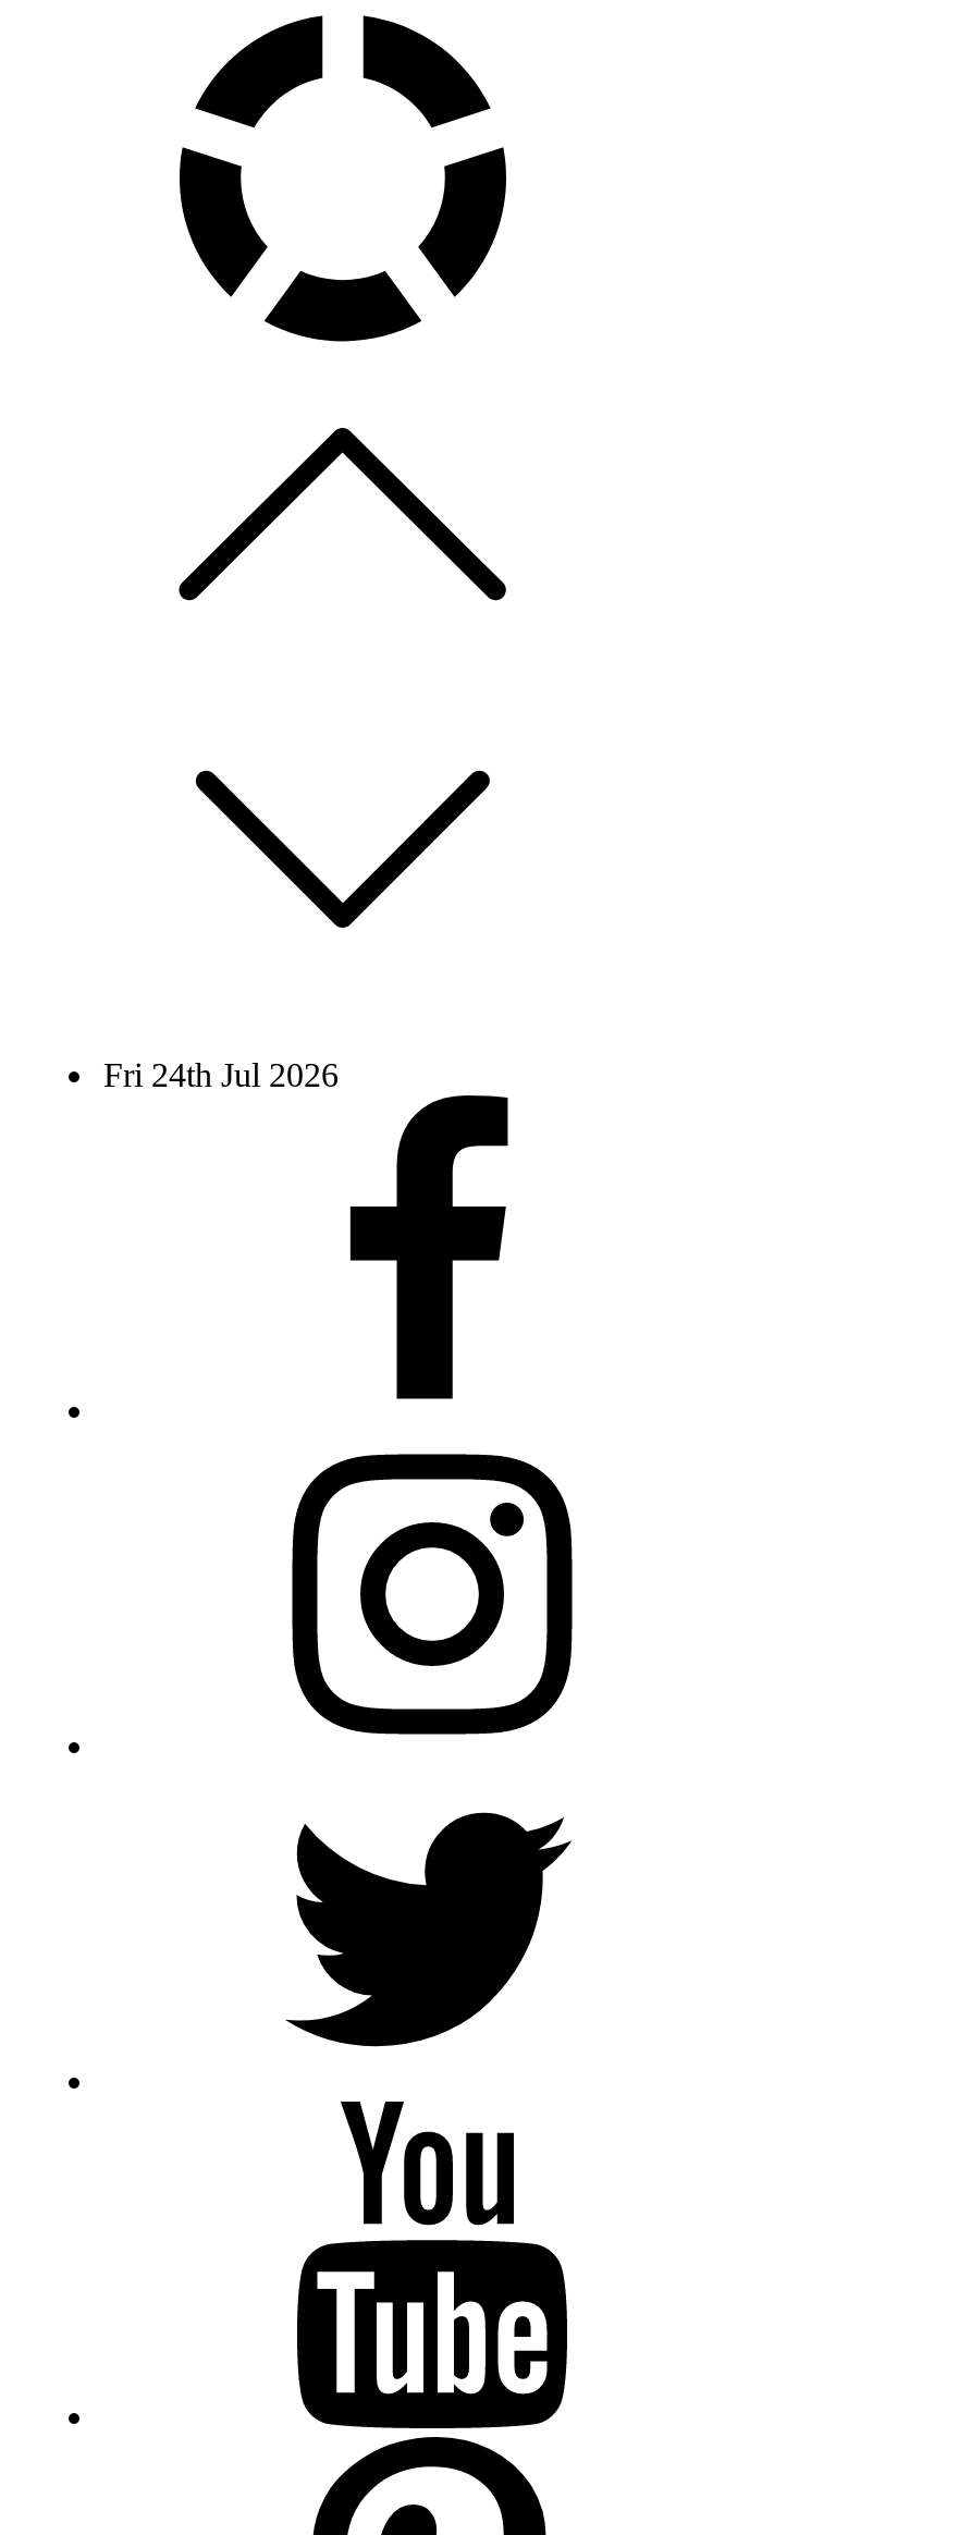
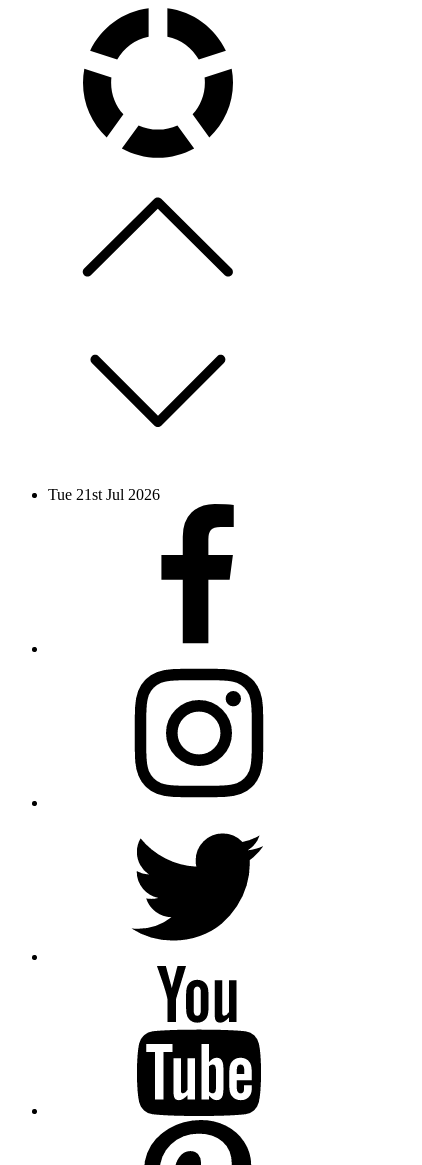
- Fri 24th Jul 2026
+ Tue 21st Jul 2026
